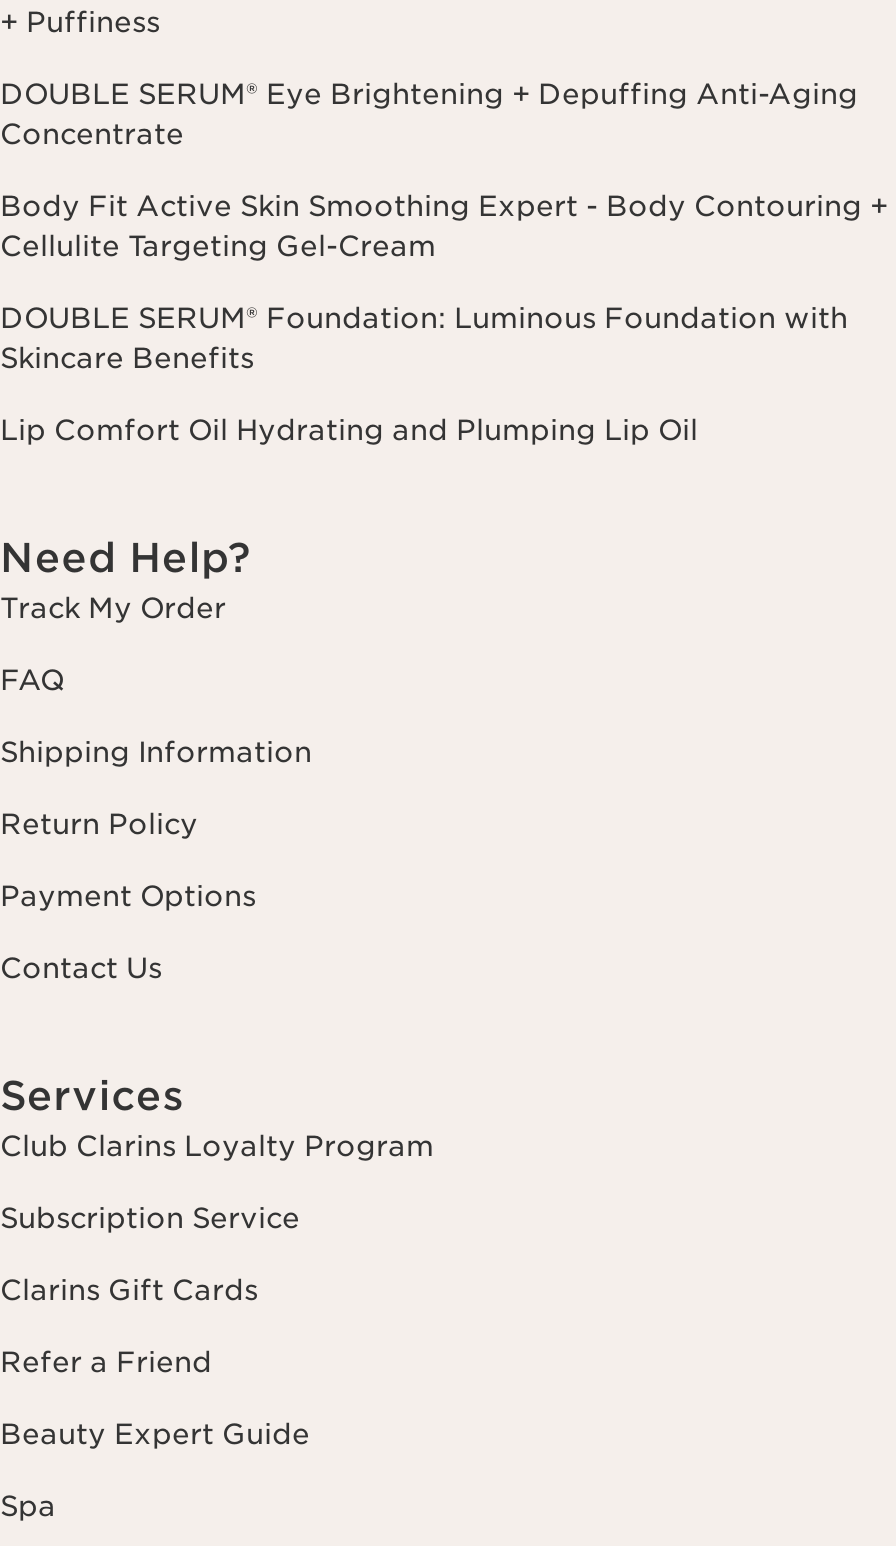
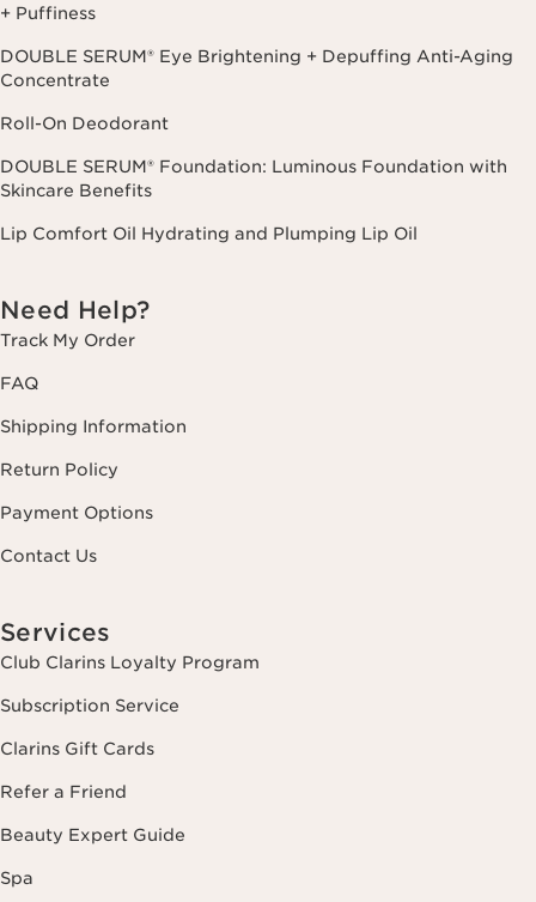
- Body Fit Active Skin Smoothing Expert - Body Contouring +
- Cellulite Targeting Gel-Cream
+ Roll-On Deodorant
